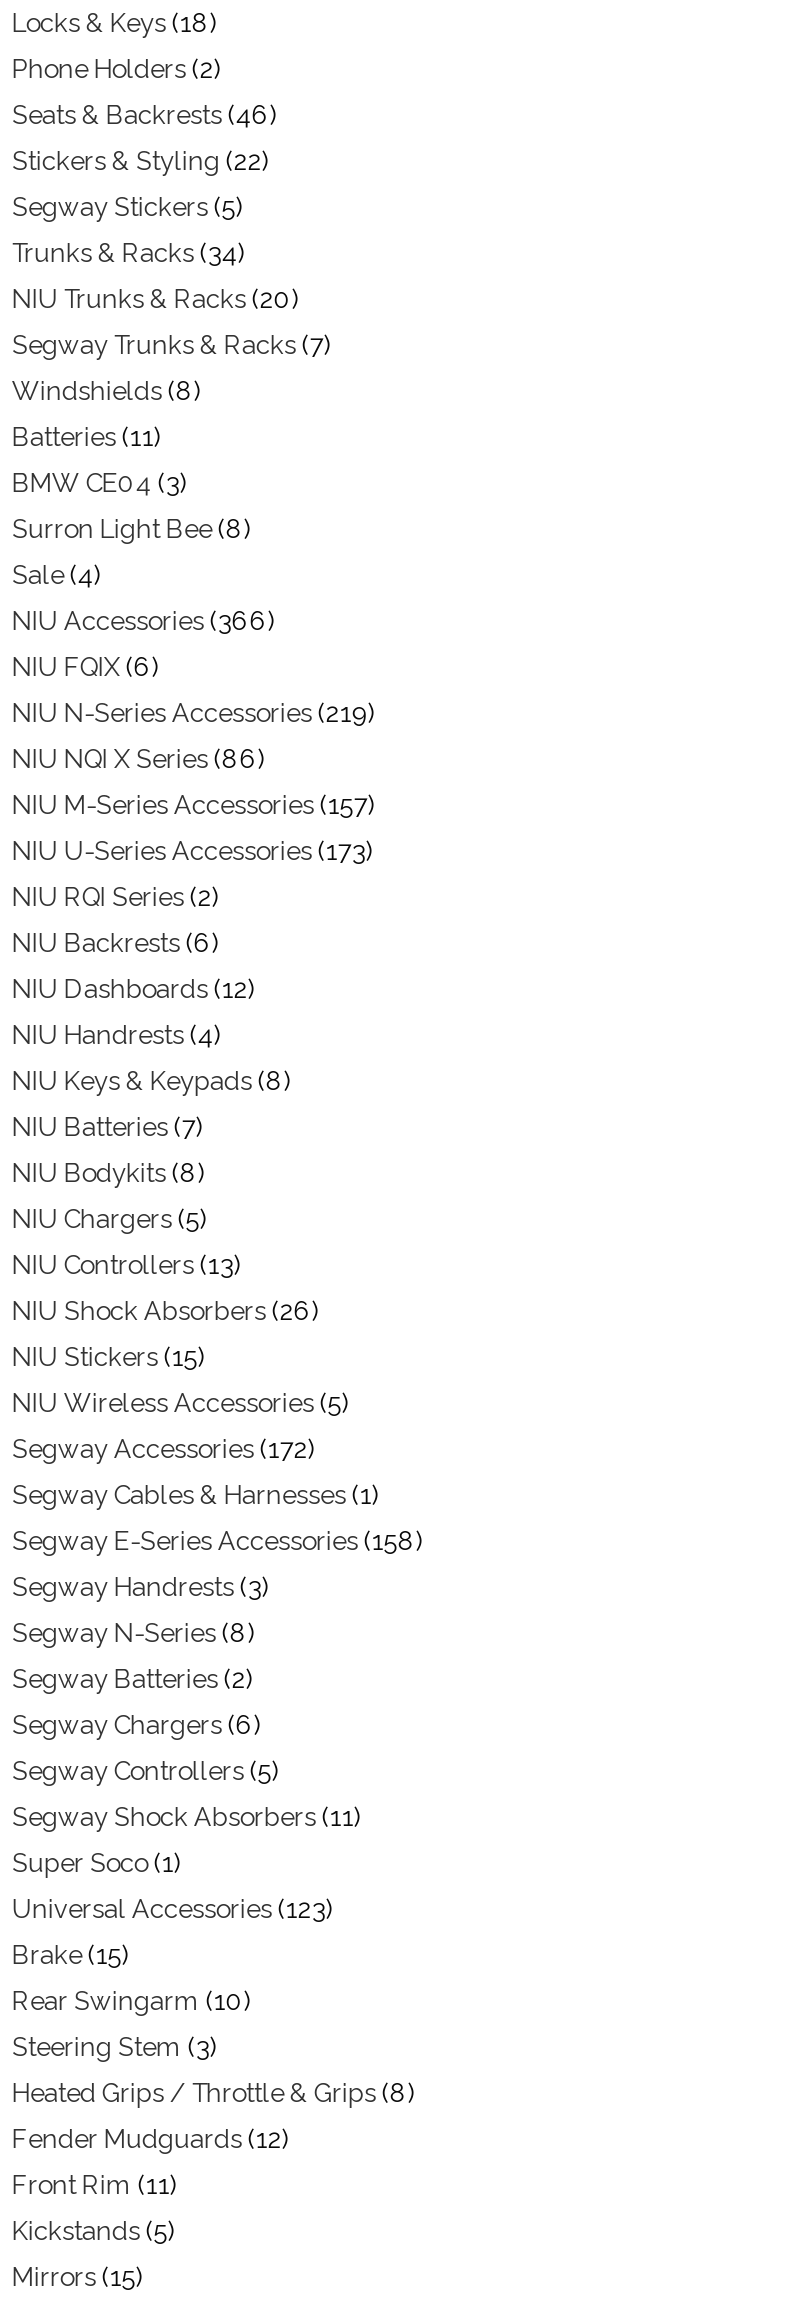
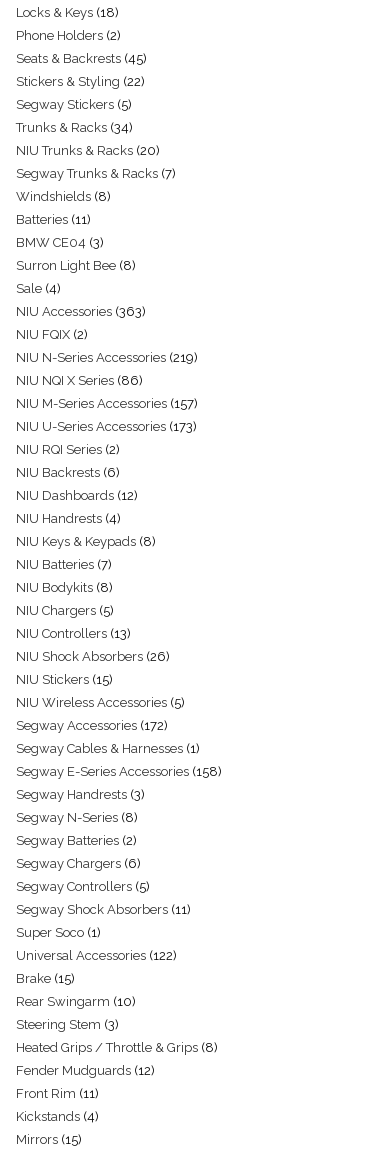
- Seats & Backrests 46
+ Seats & Backrests 45

- NIU Accessories 366
+ NIU Accessories 363

- NIU FQIX 6
+ NIU FQIX 2

- Universal Accessories 123
+ Universal Accessories 122

- Kickstands 5
+ Kickstands 4
